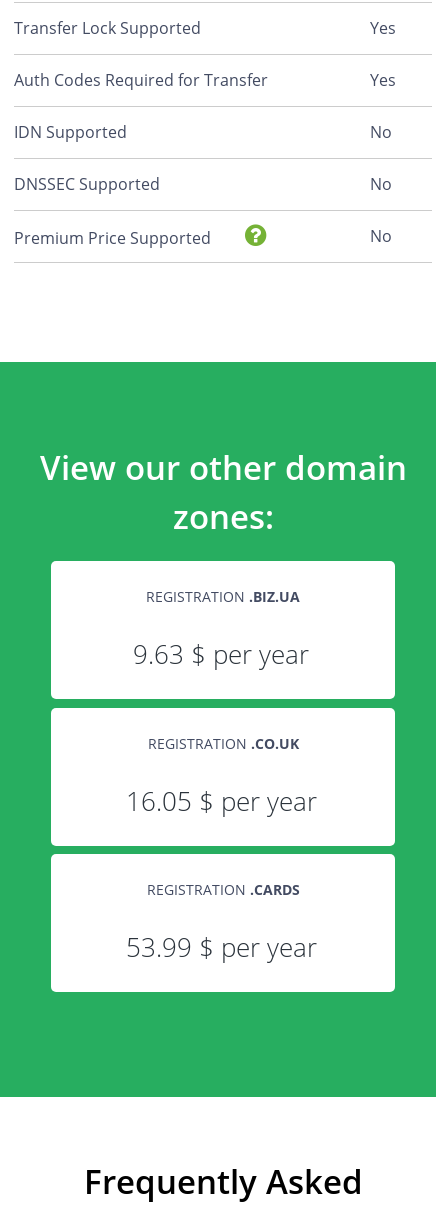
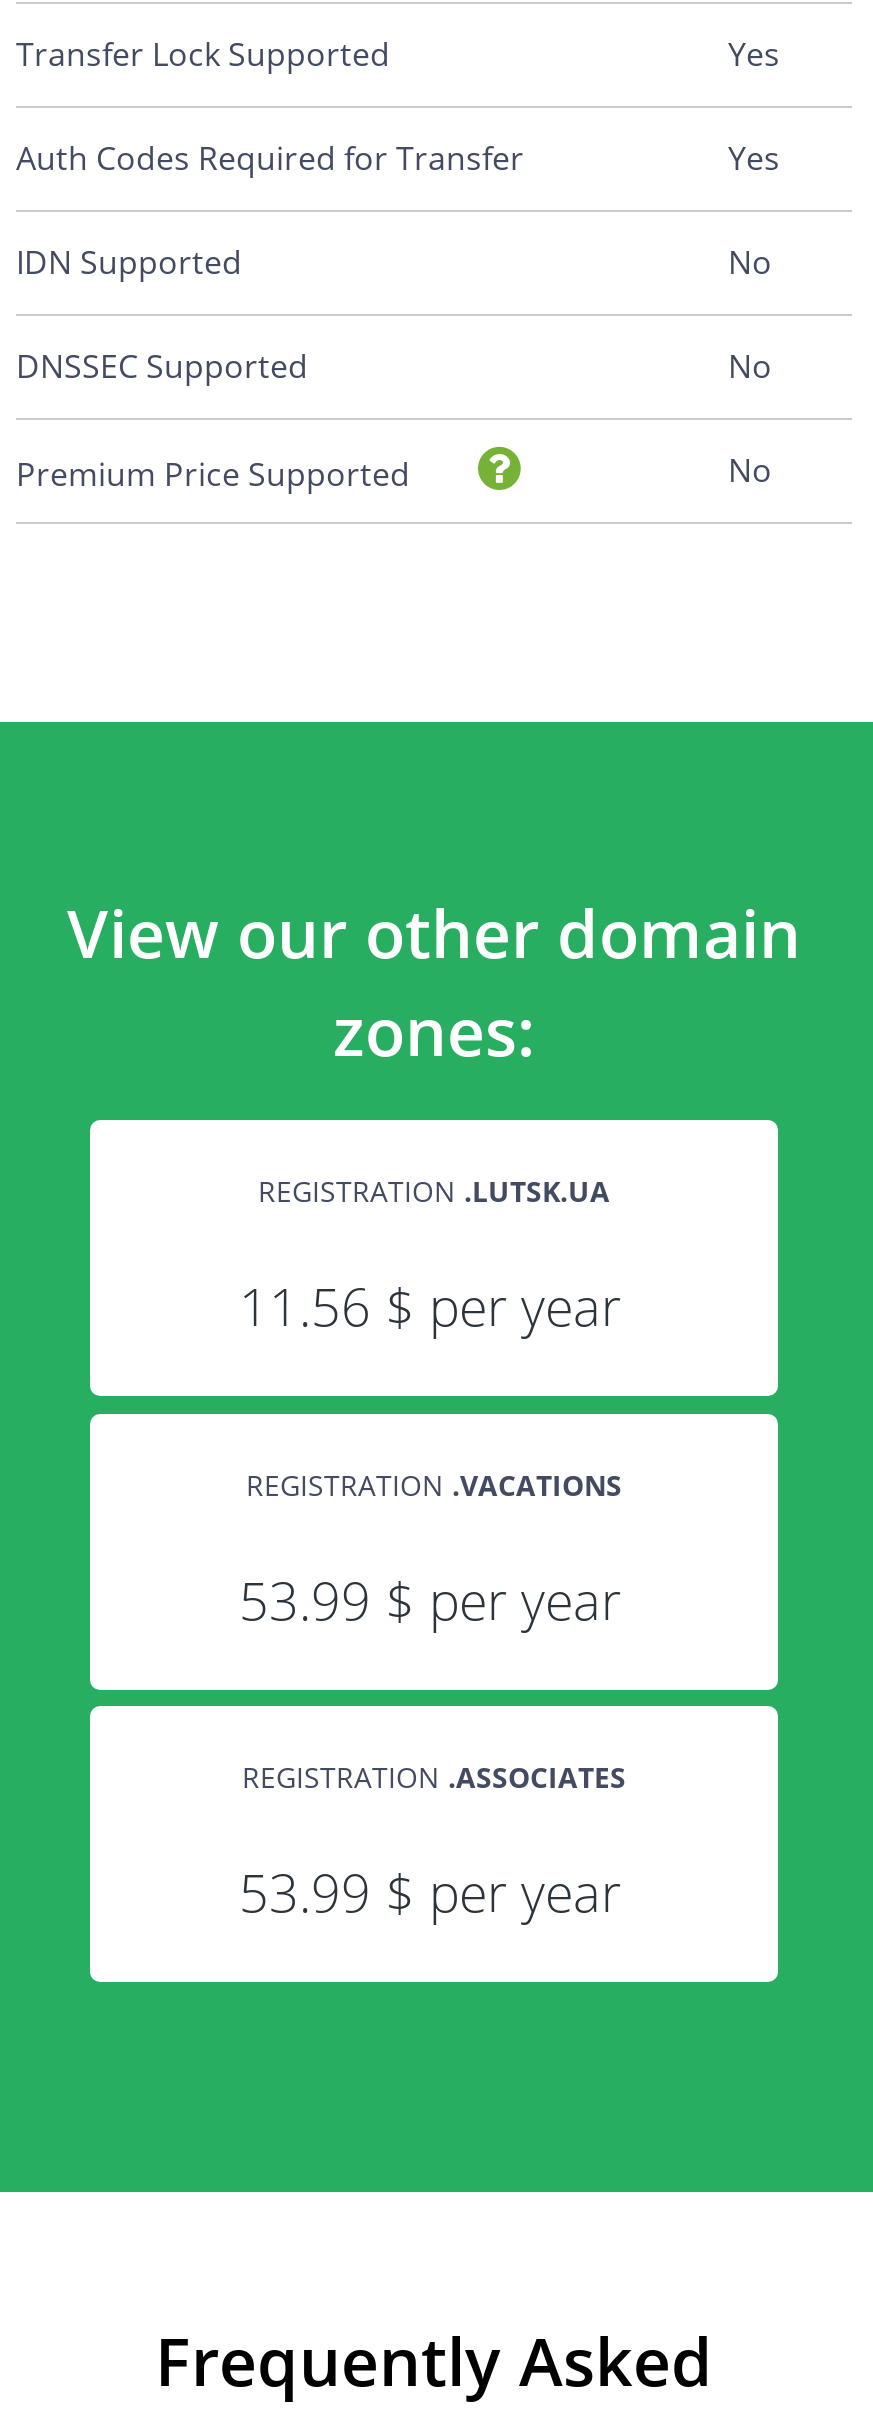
- REGISTRATION. BIZ.UA
+ REGISTRATION. LUTSK.UA

- 9.63 $ per year
+ 11.56 $ per year

- REGISTRATION. CO.UK
+ REGISTRATION. VACATIONS

- 16.05 $ per year
+ 53.99 $ per year

- REGISTRATION. CARDS
+ REGISTRATION. ASSOCIATES
